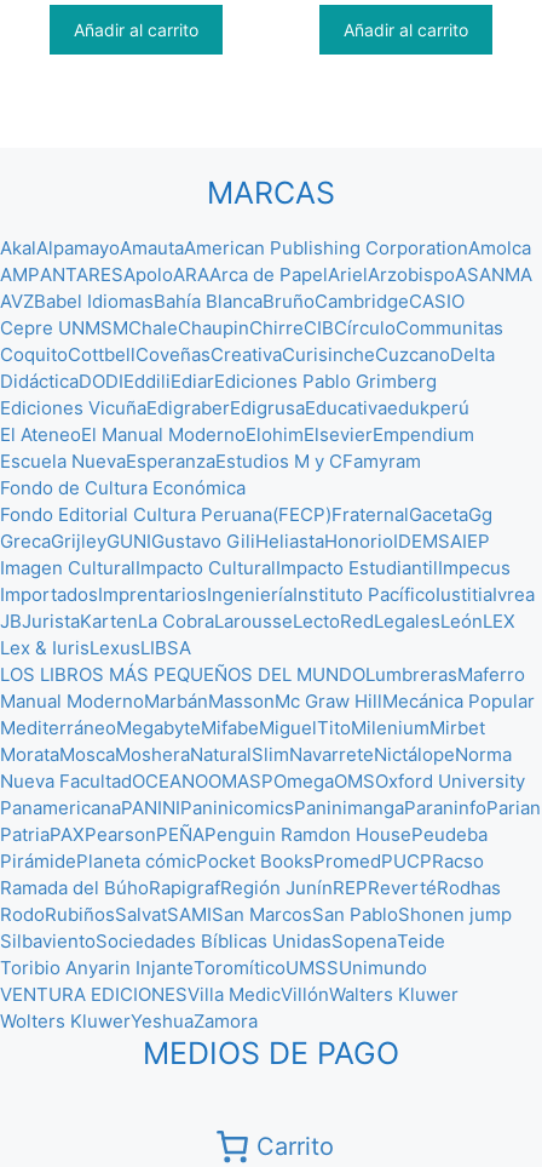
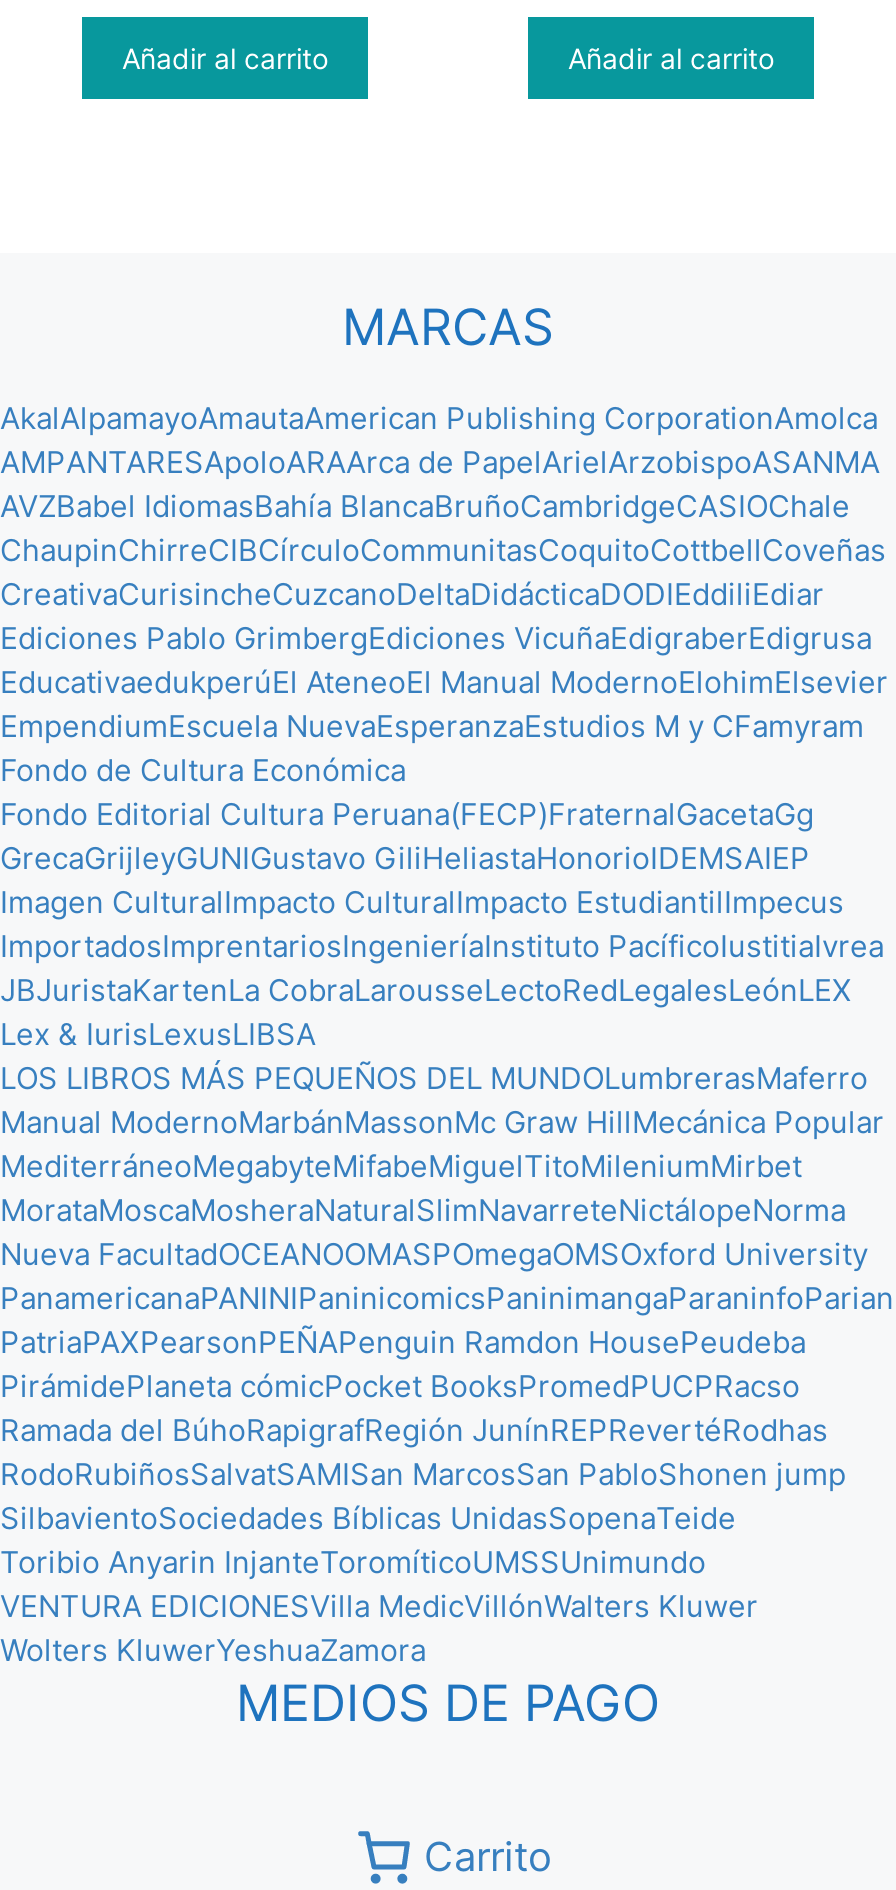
- AVZBabel IdiomasBahía BlancaBruñoCambridgeCASIO
- Cepre UNMSMChaleChaupinChirreCIBCírculoCommunitas
- CoquitoCottbellCoveñasCreativaCurisincheCuzcanoDelta
- DidácticaDODIEddiliEdiarEdiciones Pablo Grimberg
- Ediciones VicuñaEdigraberEdigrusaEducativaedukperú
- El AteneoEl Manual ModernoElohimElsevierEmpendium
- Escuela NuevaEsperanzaEstudios M y CFamyram
+ AVZBabel IdiomasBahía BlancaBruñoCambridgeCASIOChale
+ ChaupinChirreCIBCírculoCommunitasCoquitoCottbellCoveñas
+ CreativaCurisincheCuzcanoDeltaDidácticaDODIEddiliEdiar
+ Ediciones Pablo GrimbergEdiciones VicuñaEdigraberEdigrusa
+ EducativaedukperúEl AteneoEl Manual ModernoElohimElsevier
+ EmpendiumEscuela NuevaEsperanzaEstudios M y CFamyram
